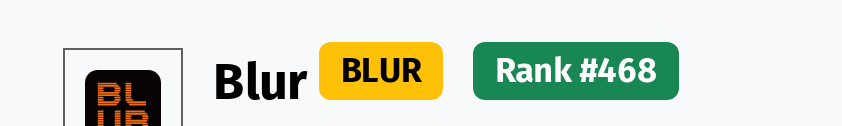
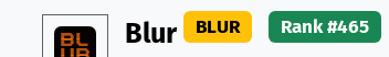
- Blur BLUR Rank #468
+ Blur BLUR Rank #465
